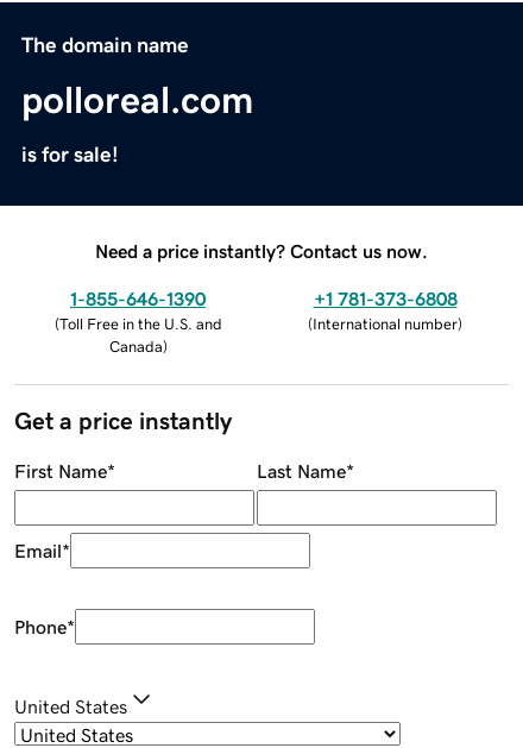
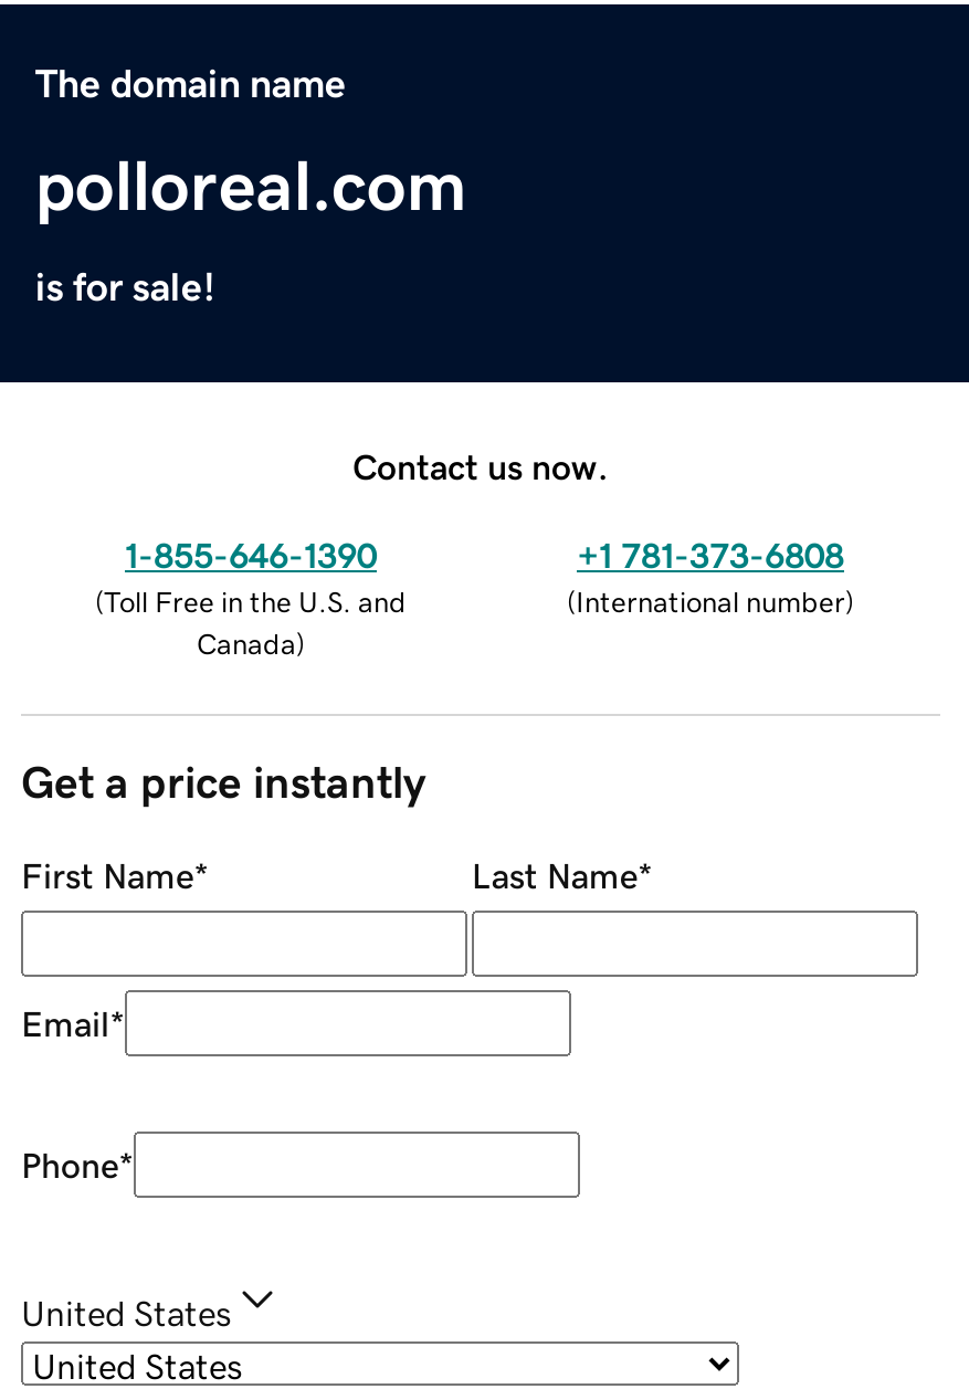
- Need a price instantly? Contact us now.
+ Contact us now.
